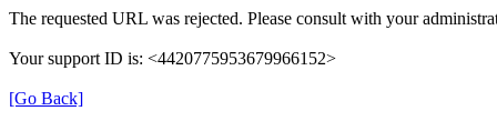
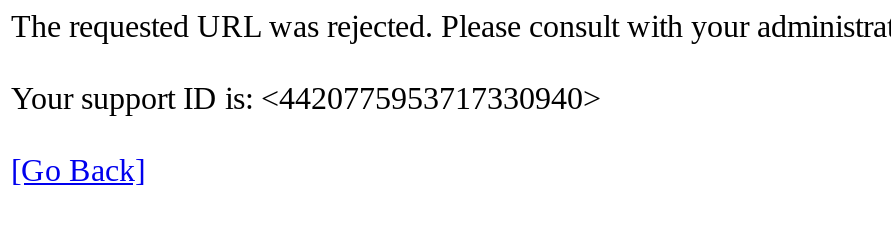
- Your support ID is: <4420775953679966152>
+ Your support ID is: <4420775953717330940>
